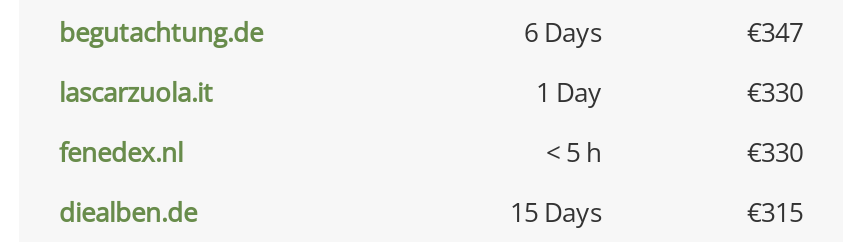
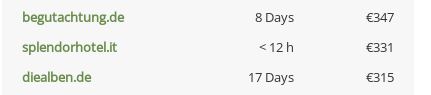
- 6 Days
+ 8 Days

- lascarzuola.it
- 1 Day
- €330
- fenedex.nl
- < 5 h
- €330
+ splendorhotel.it
+ < 12 h
+ €331

- 15 Days
+ 17 Days
